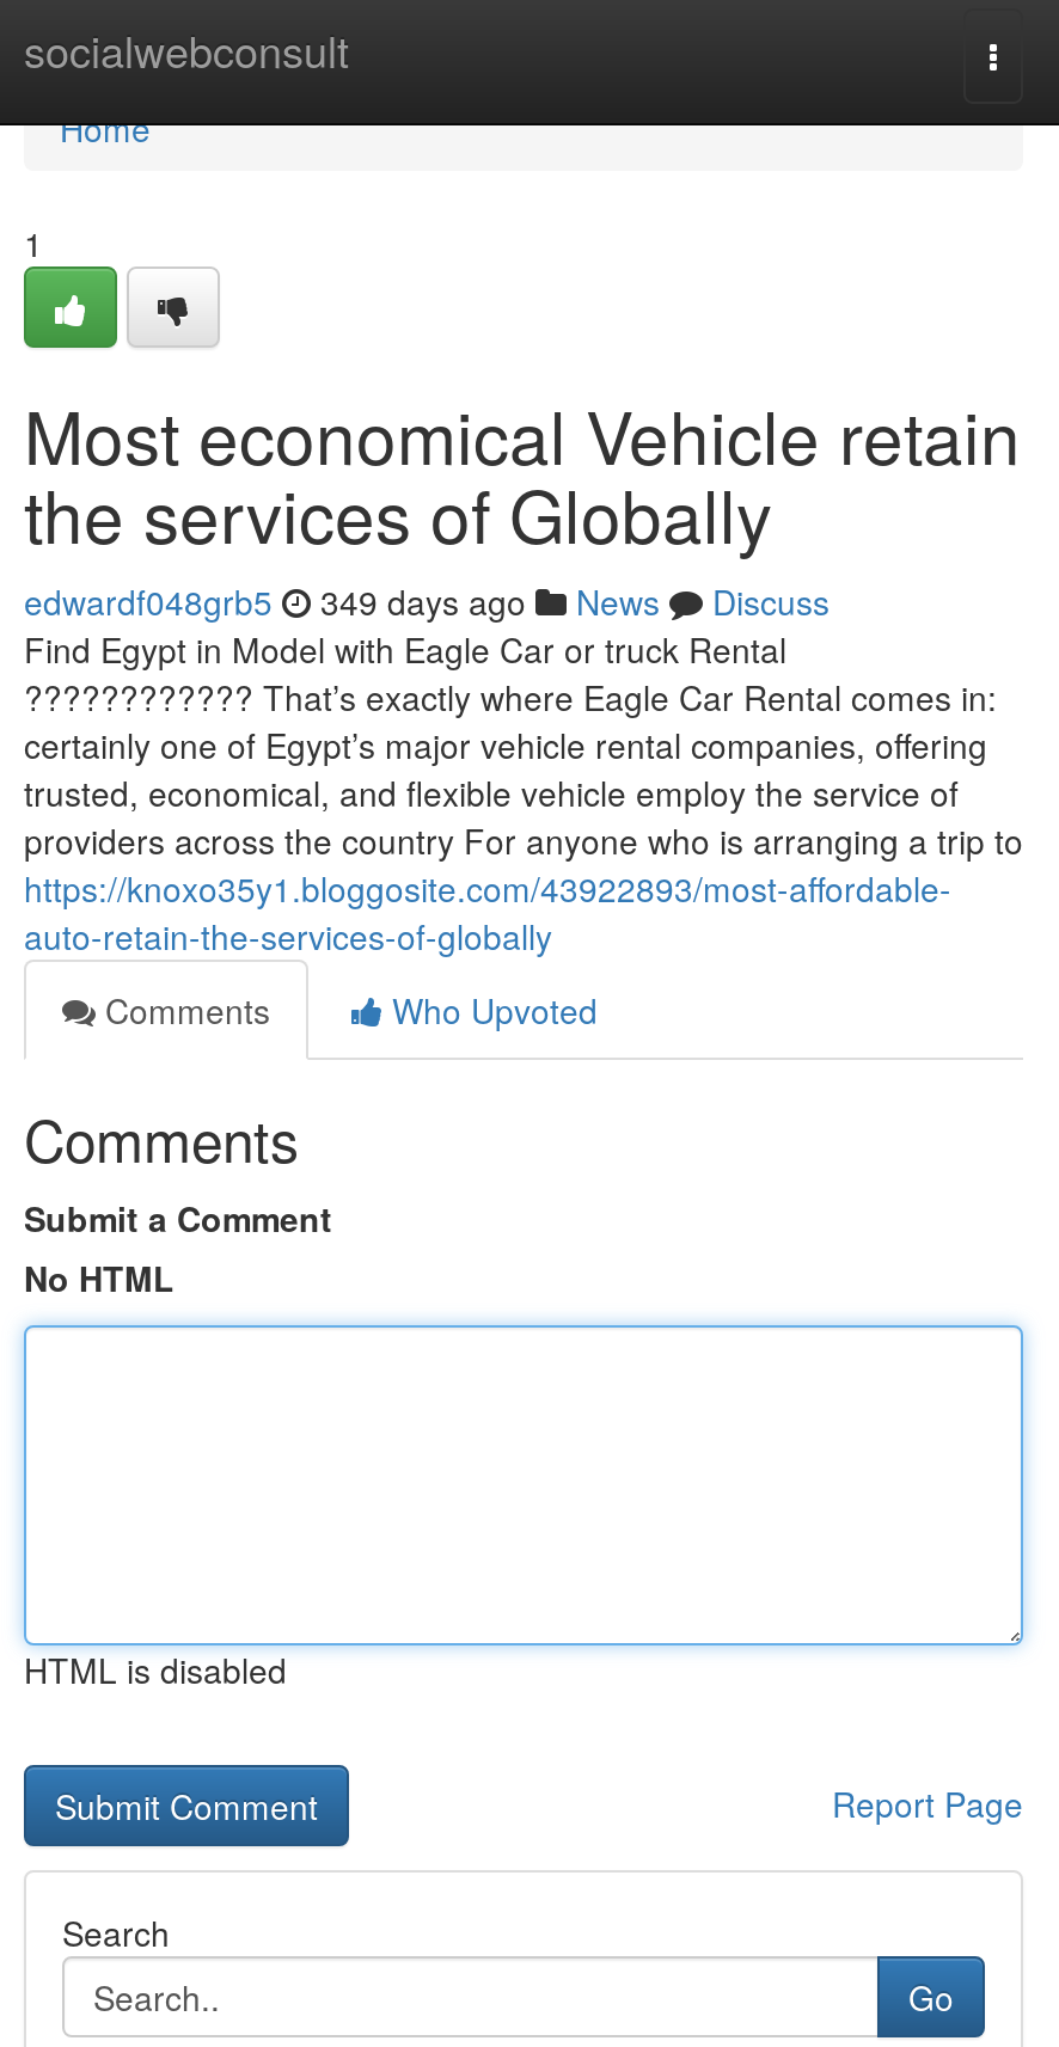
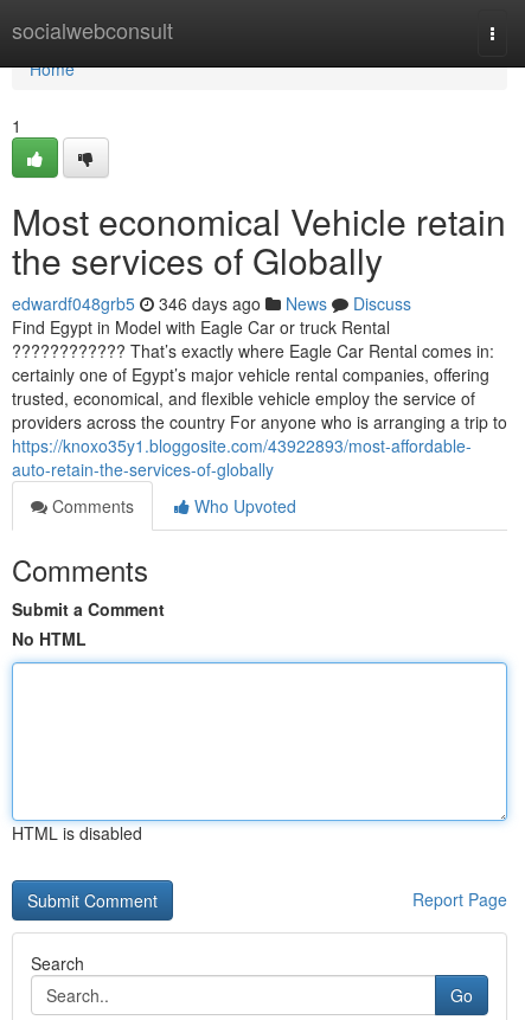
- edwardf048grb5 349 days ago News Discuss
+ edwardf048grb5 346 days ago News Discuss
